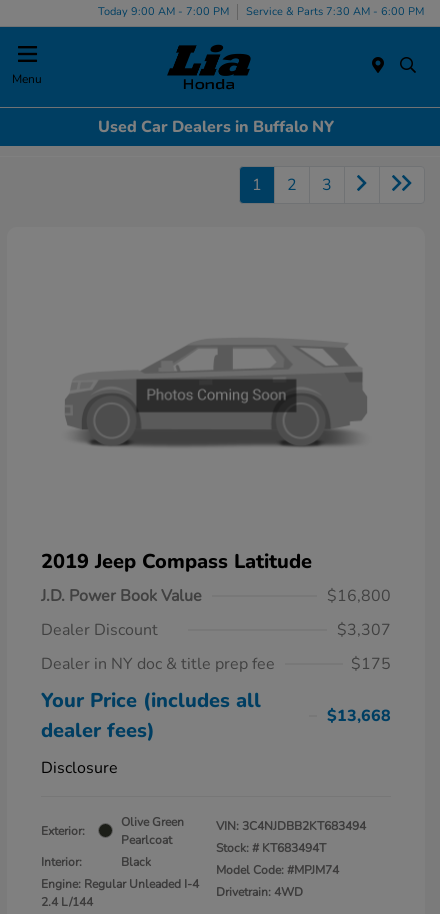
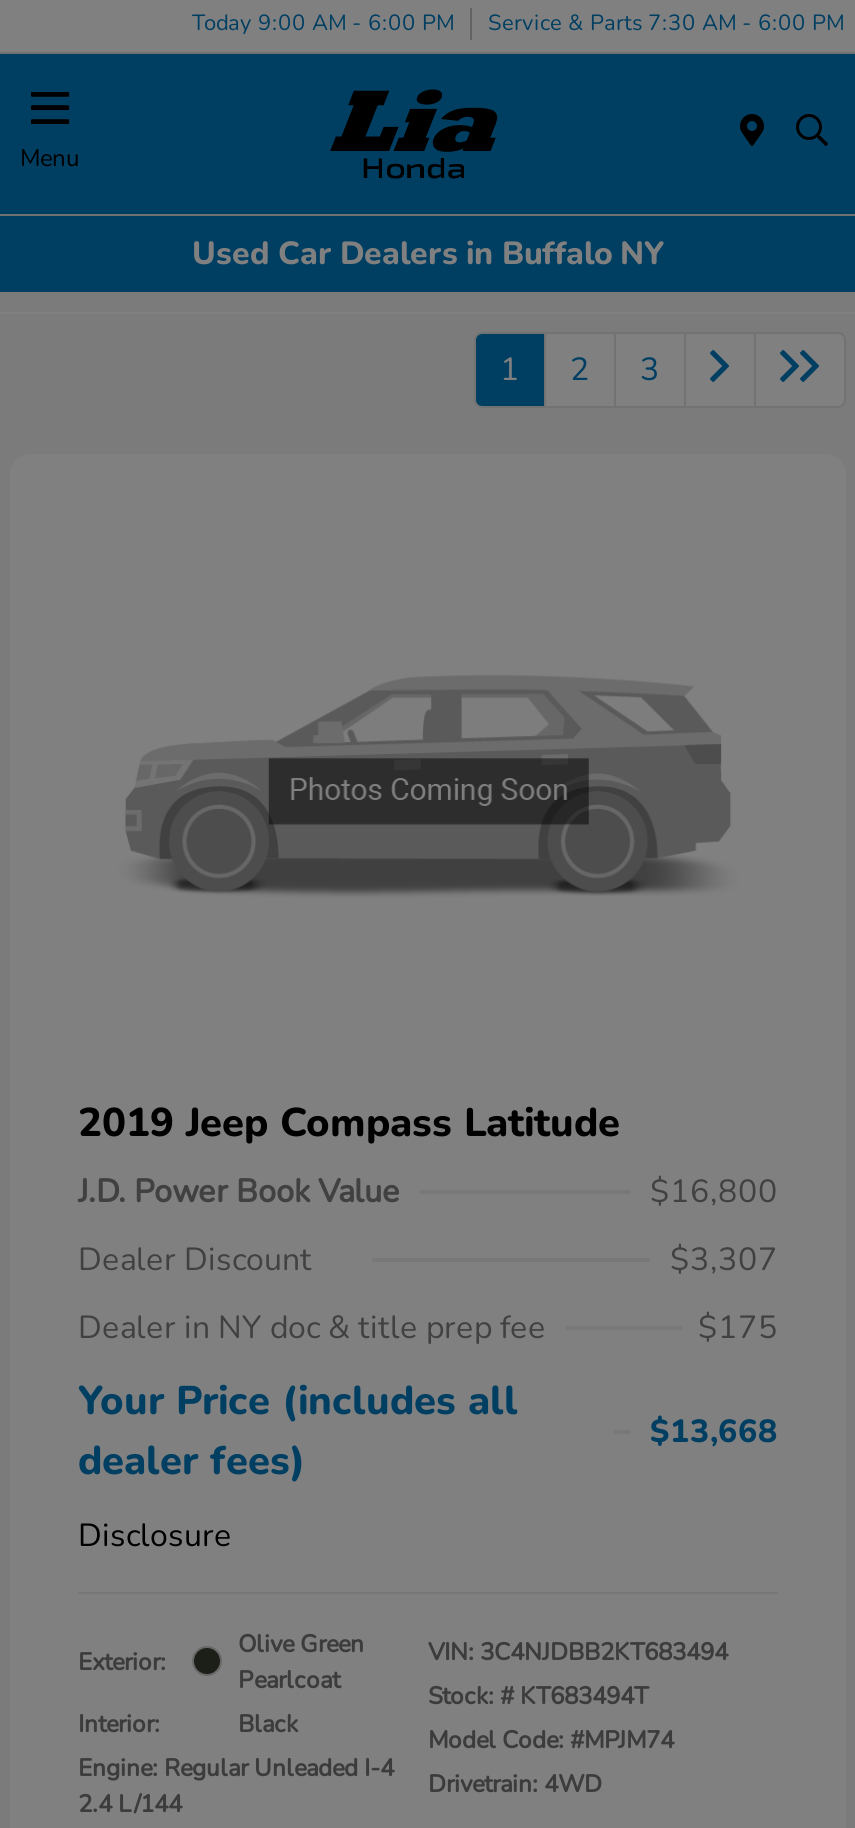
- Today 9:00 AM - 7:00 PM Service & Parts 7:30 AM - 6:00 PM
+ Today 9:00 AM - 6:00 PM Service & Parts 7:30 AM - 6:00 PM
